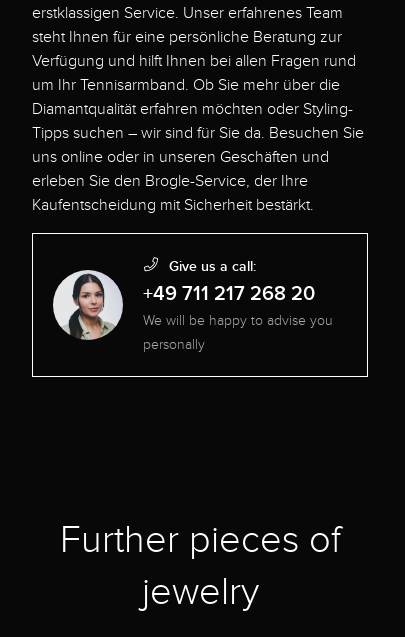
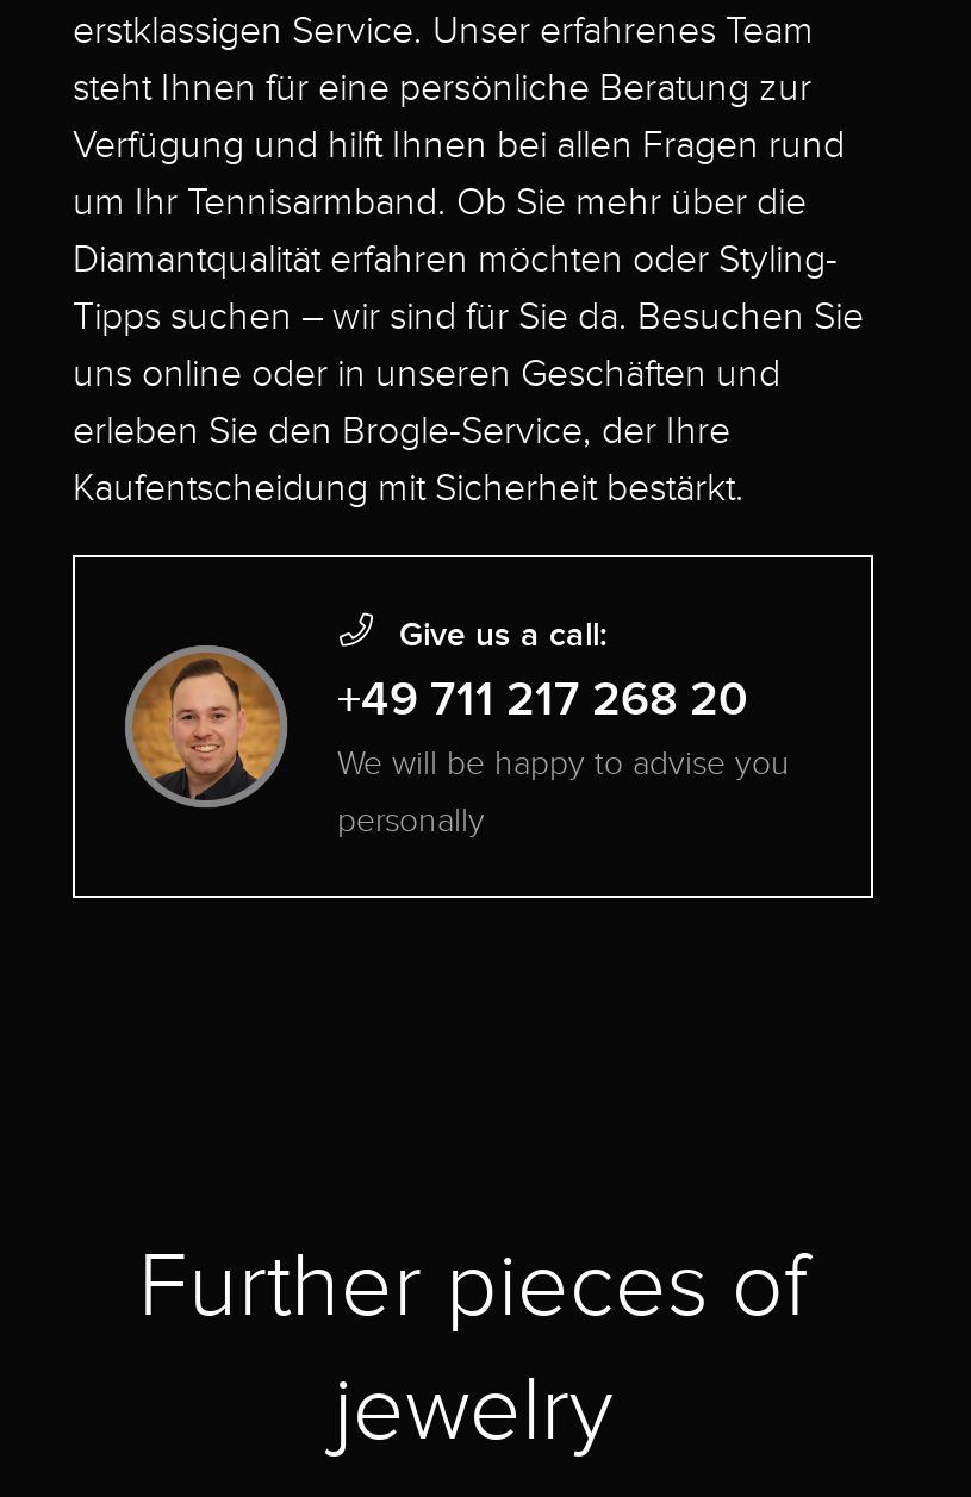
- [image]
+ [image]
